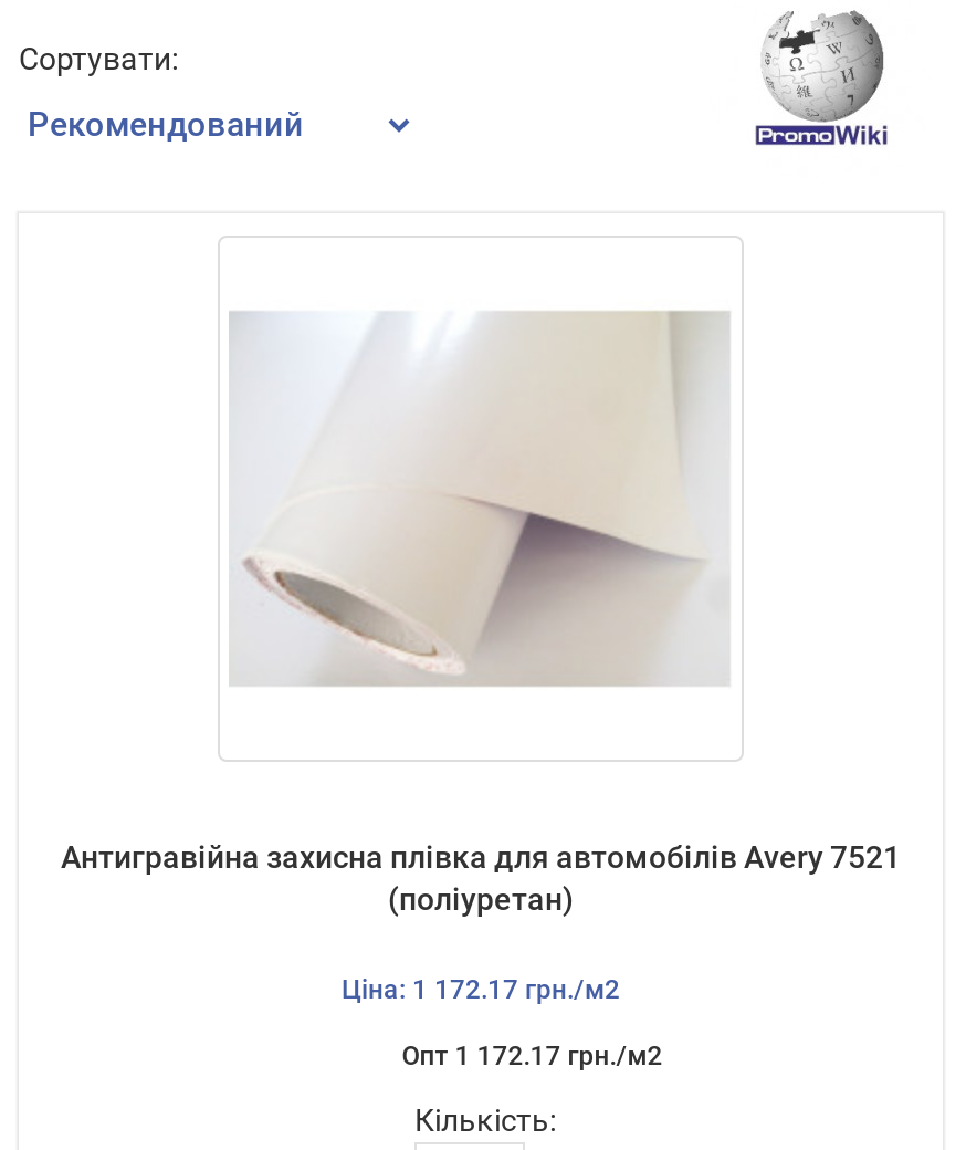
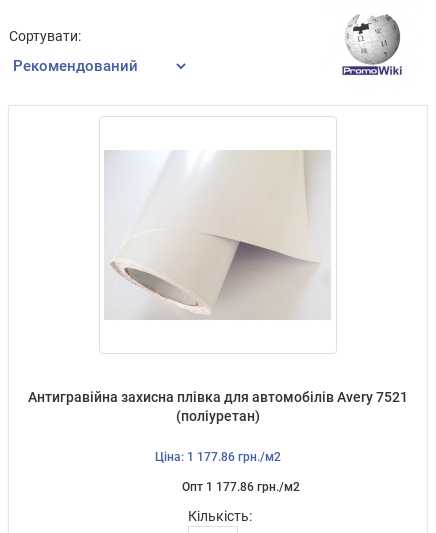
- Ціна: 1 172.17 грн./м2
+ Ціна: 1 177.86 грн./м2

- Опт 1 172.17 грн./м2
+ Опт 1 177.86 грн./м2
